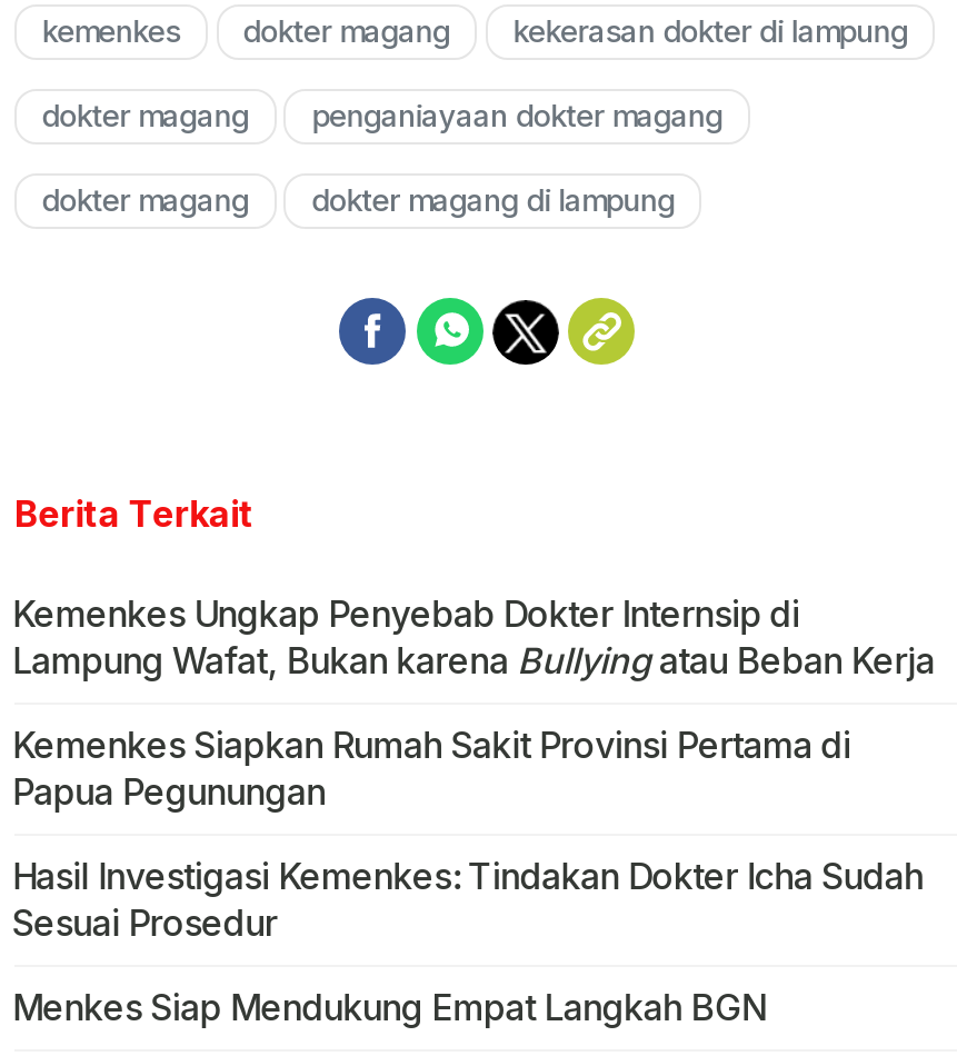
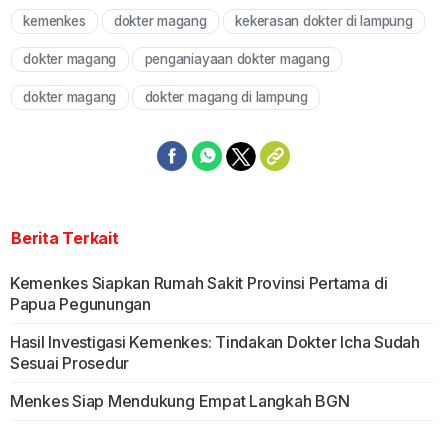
- Kemenkes Ungkap Penyebab Dokter Internsip di
- Lampung Wafat, Bukan karena Bullyingatau Beban Kerja
